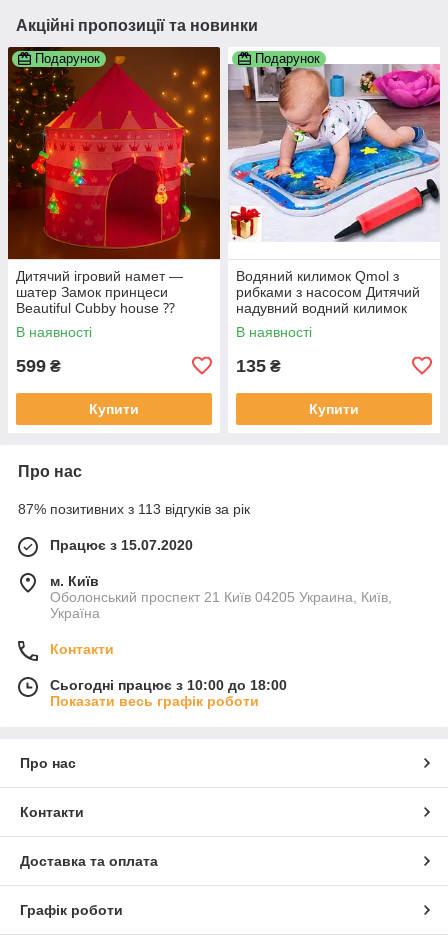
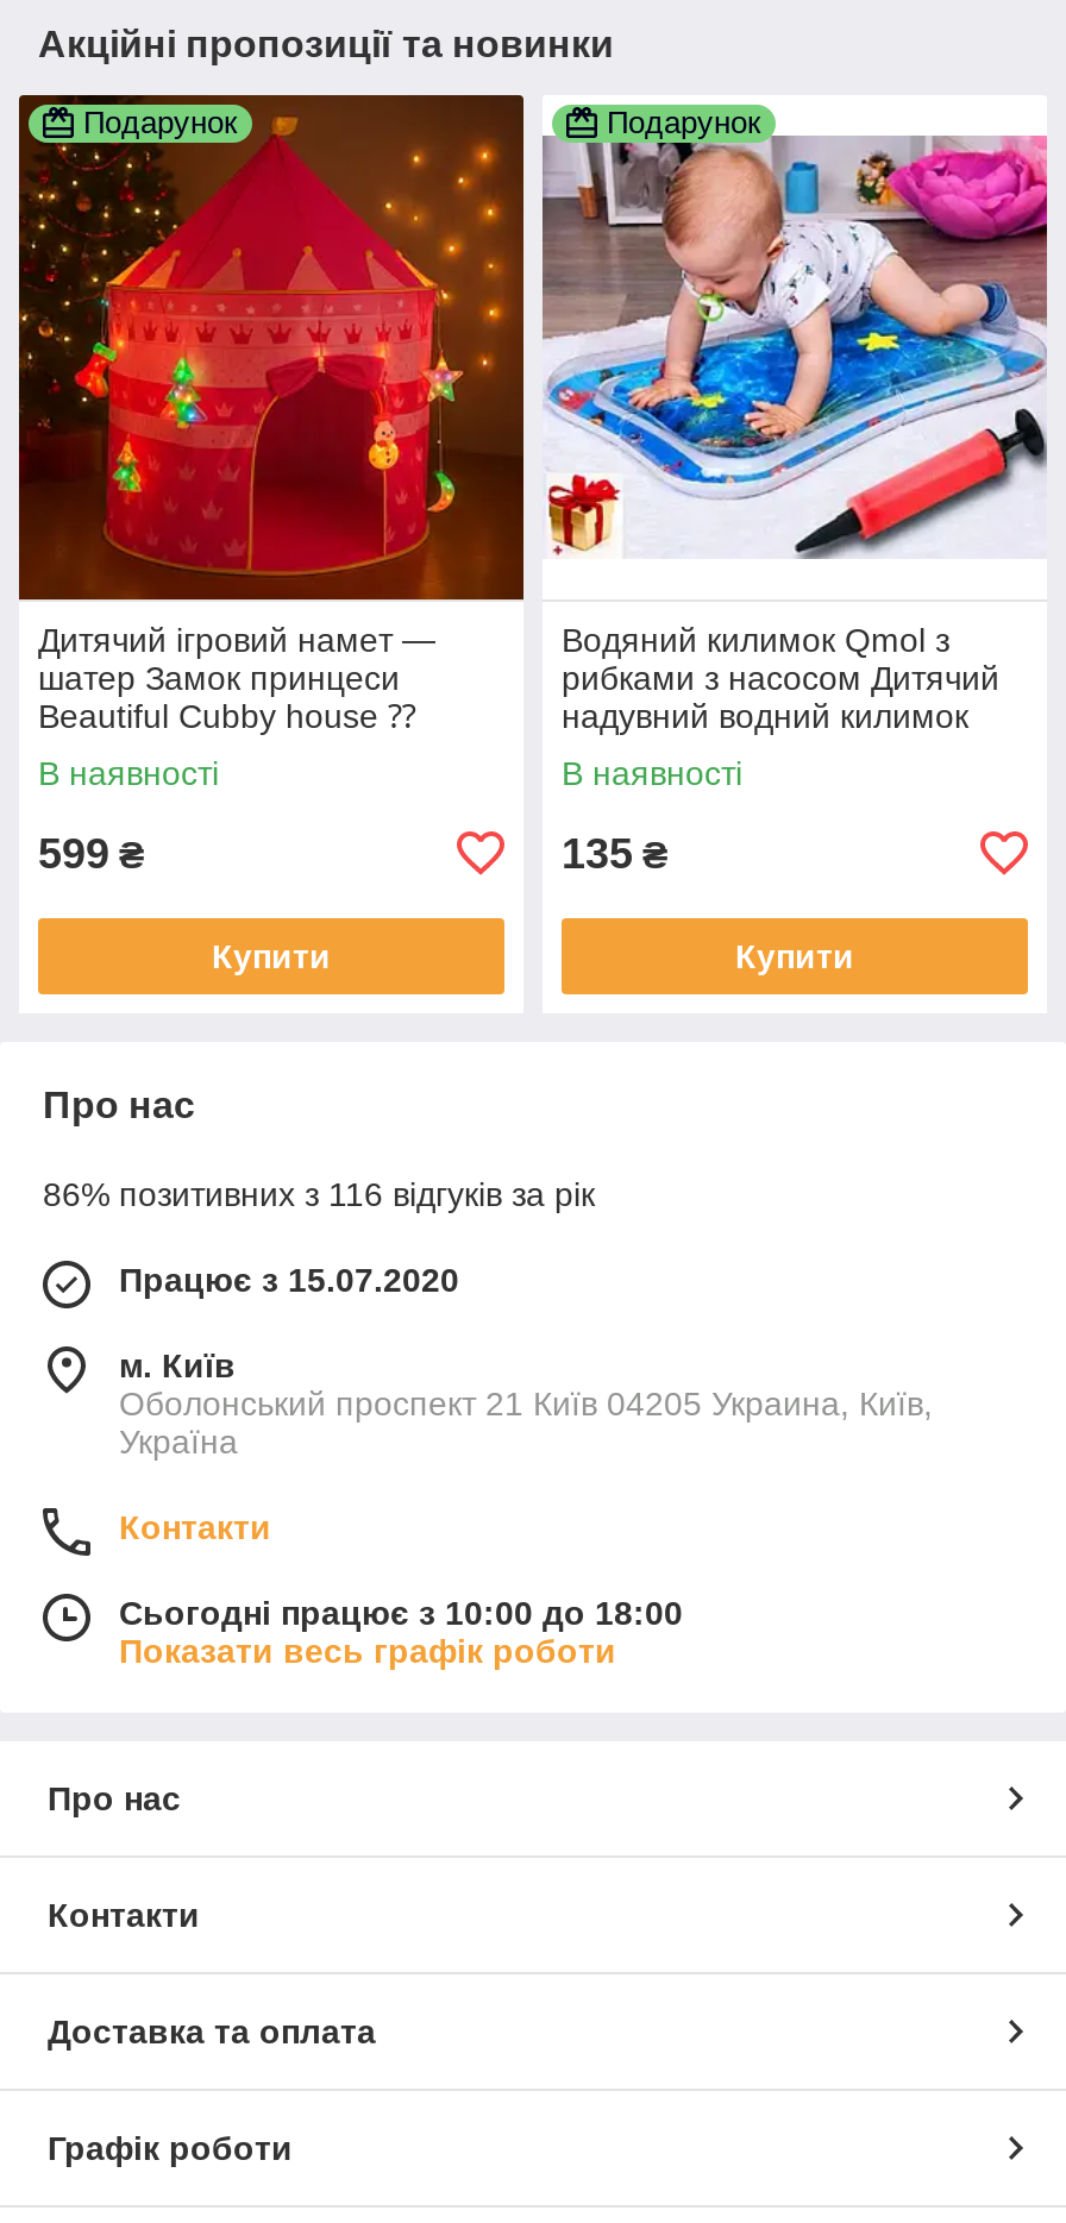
- 87% позитивних з 113 відгуків за рік
+ 86% позитивних з 116 відгуків за рік
